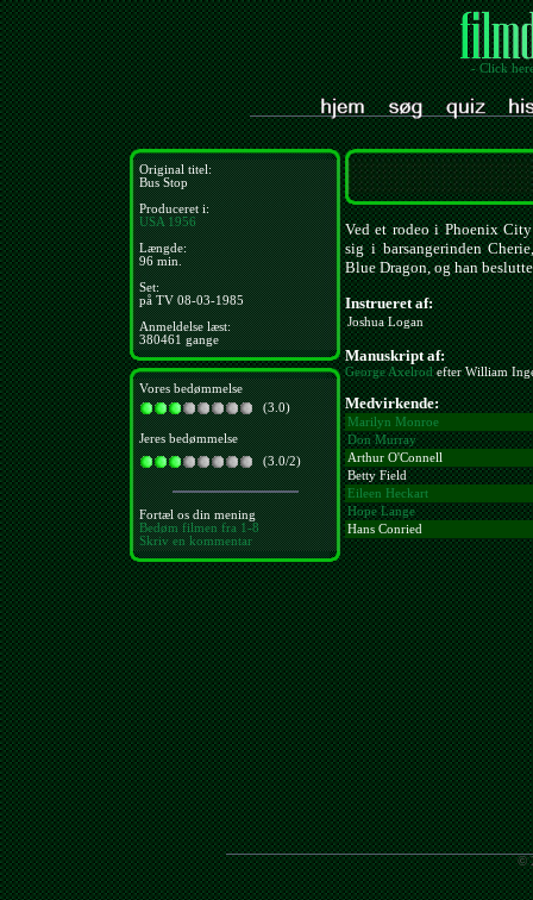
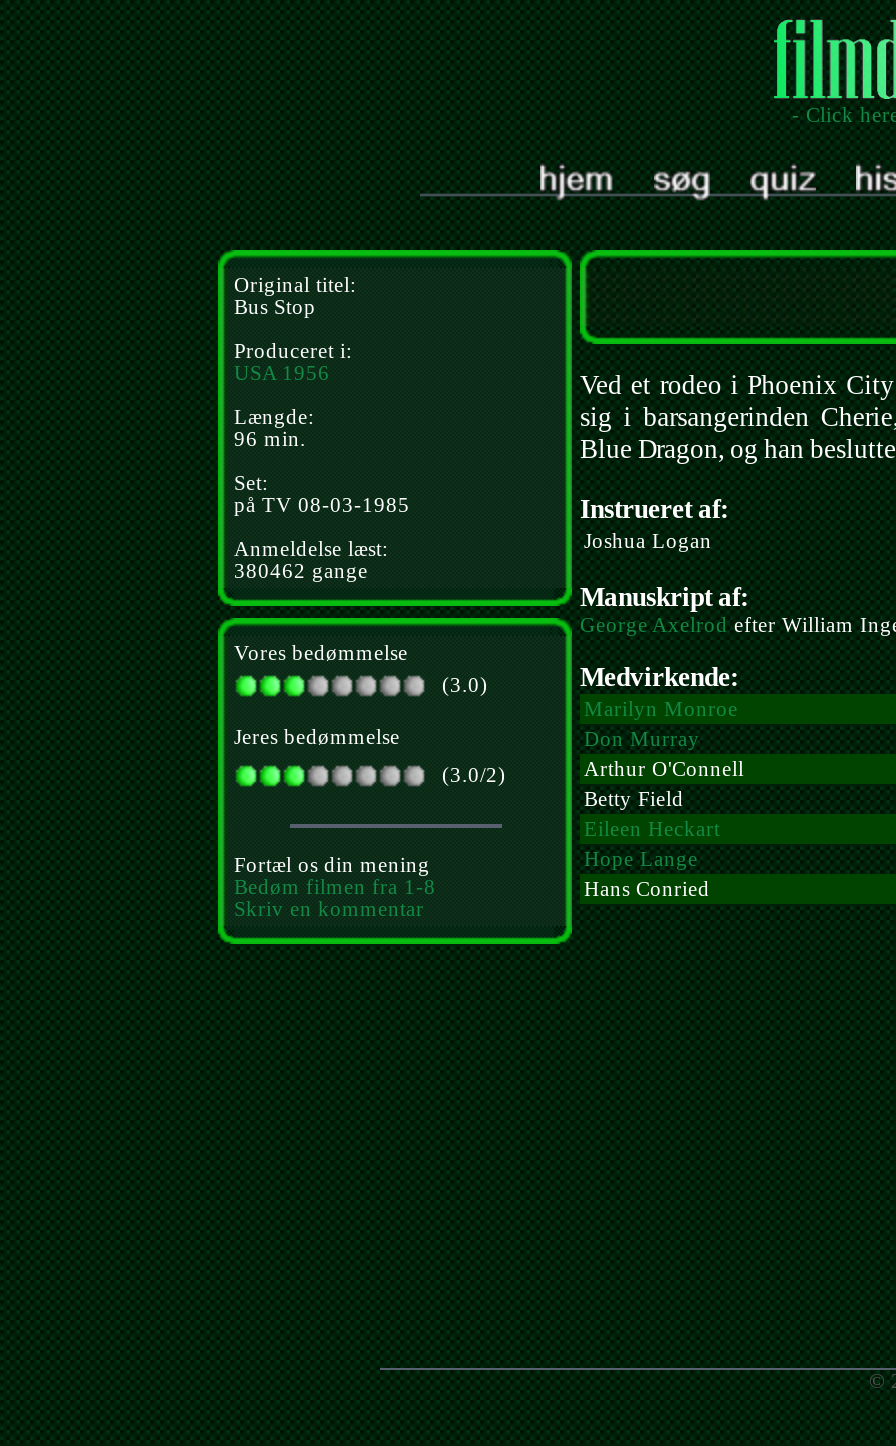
- 380461 gange
+ 380462 gange
